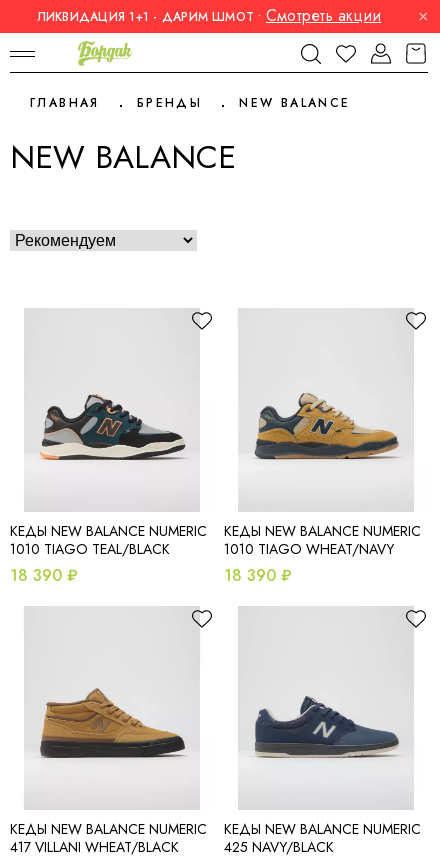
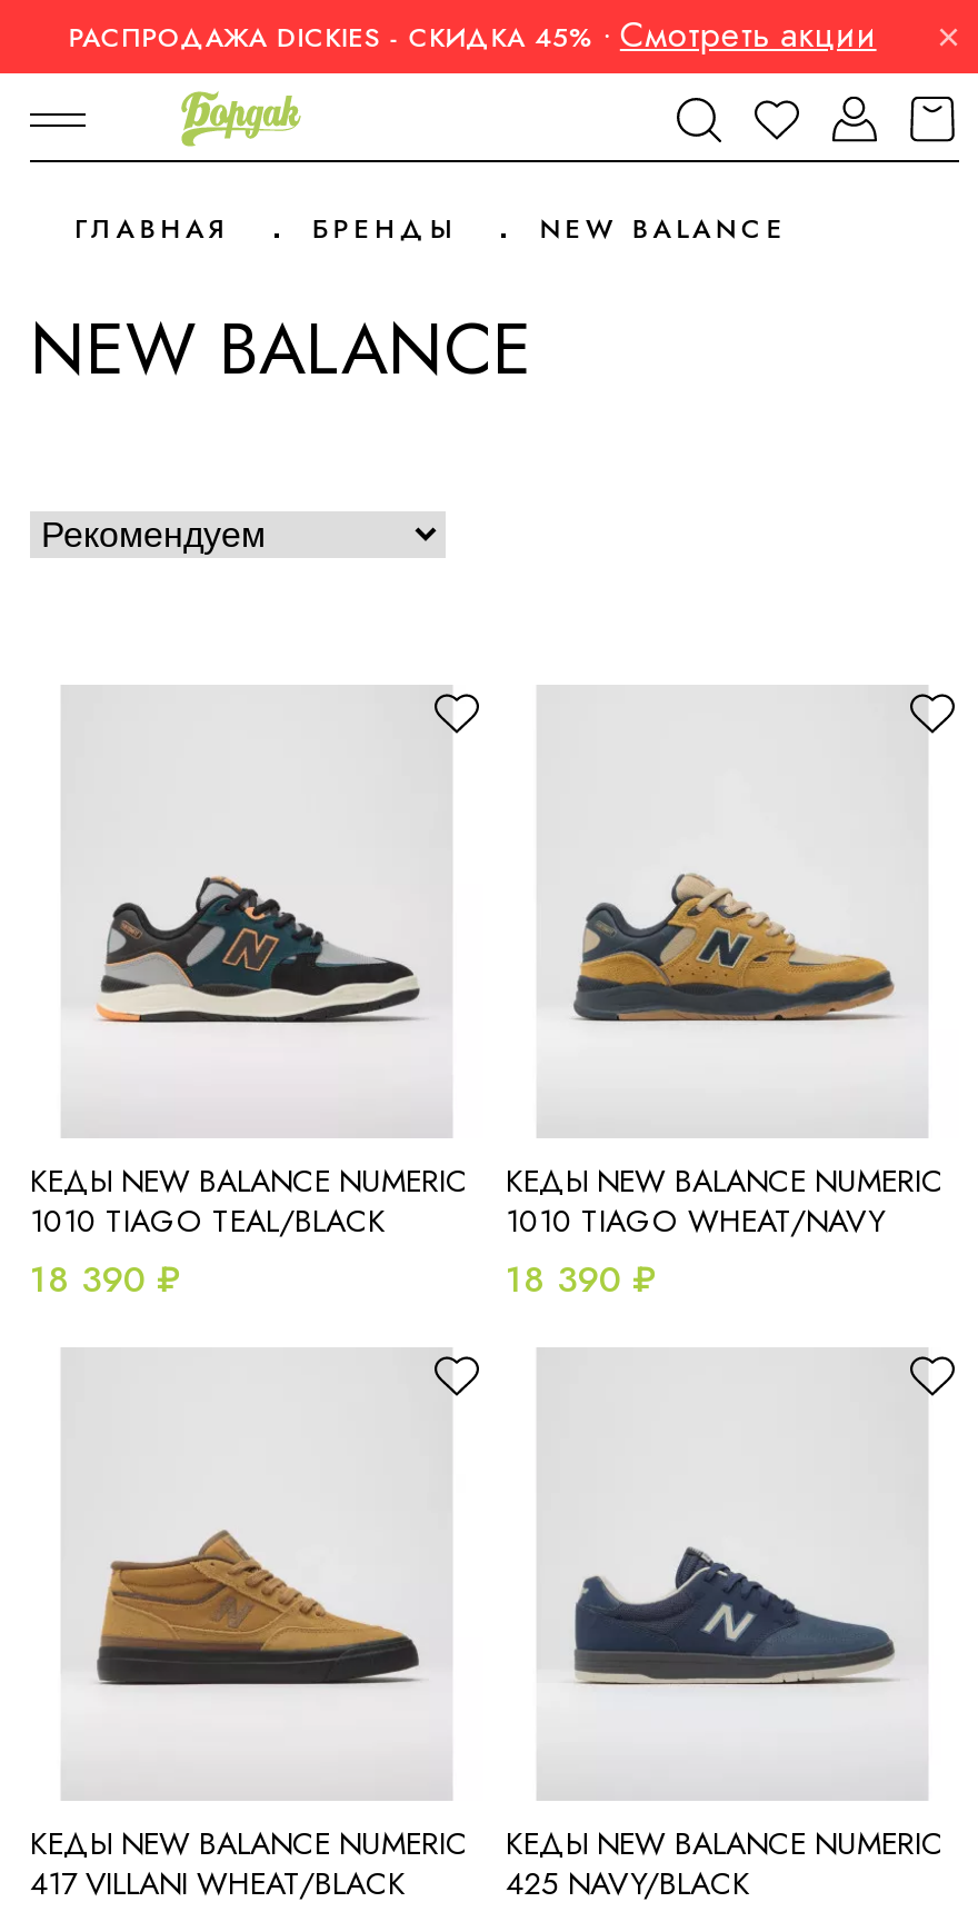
- ЛИКВИДАЦИЯ 1+1 - ДАРИМ ШМОТ • Смотреть акции
+ РАСПРОДАЖА DICKIES - СКИДКА 45% • Смотреть акции
